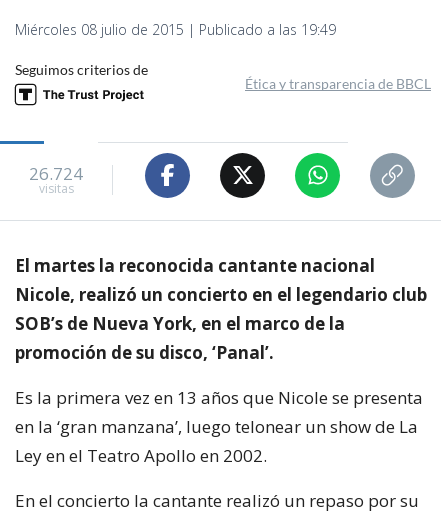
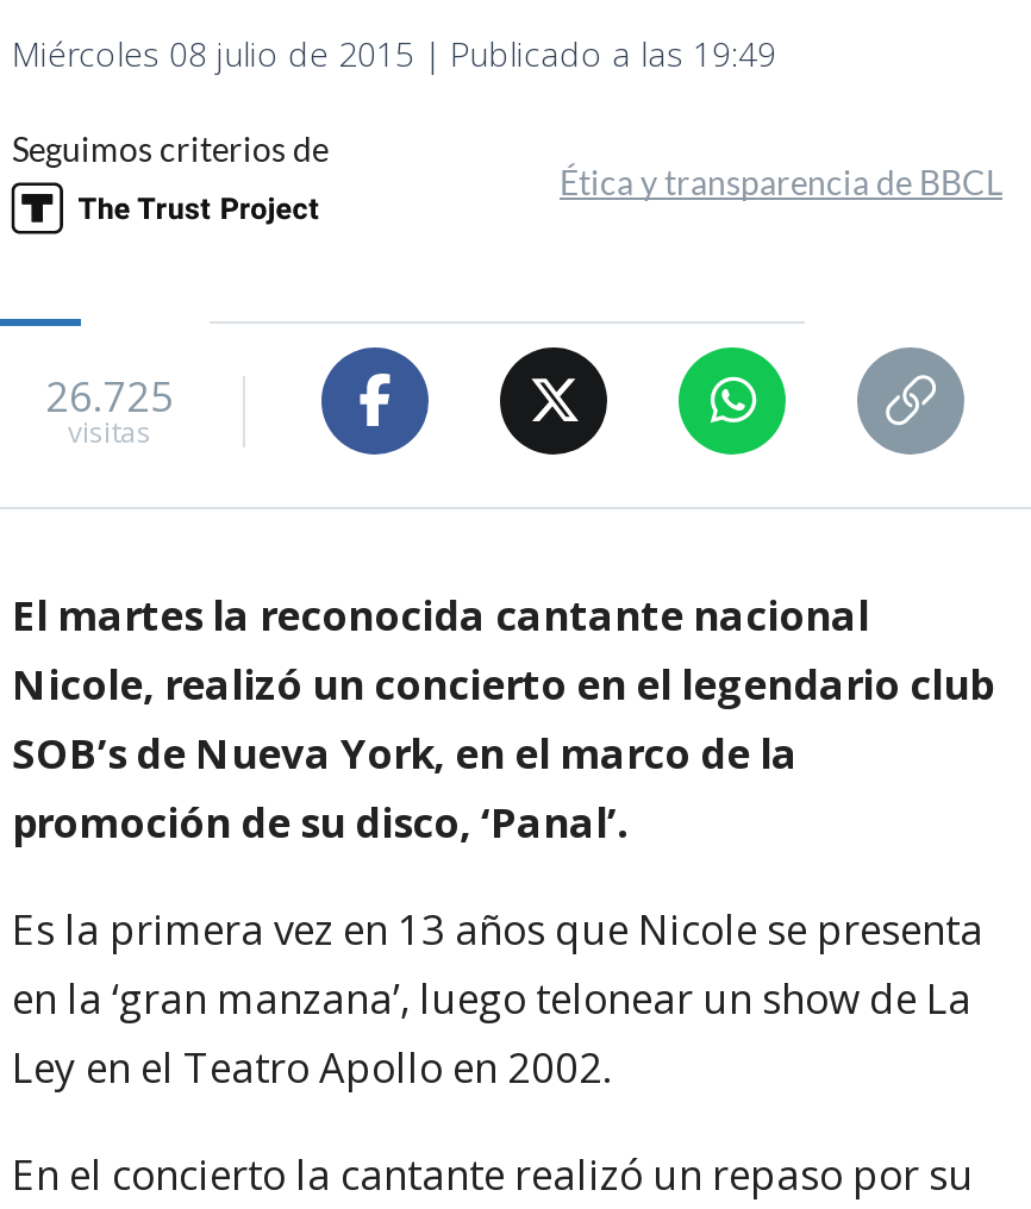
- 26.724
+ 26.725
